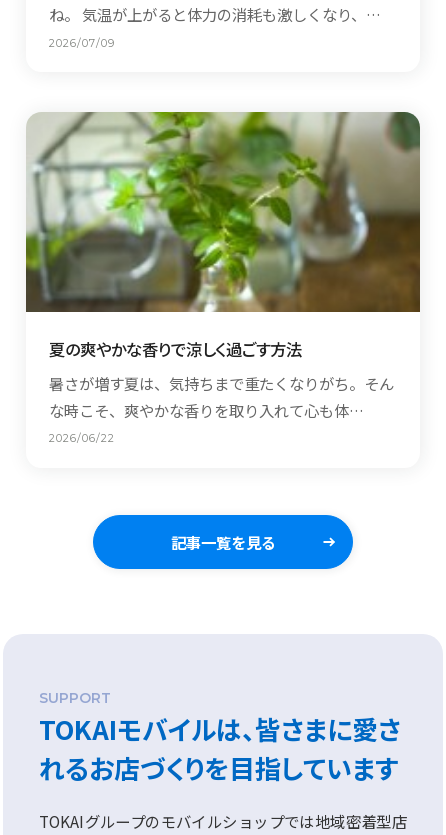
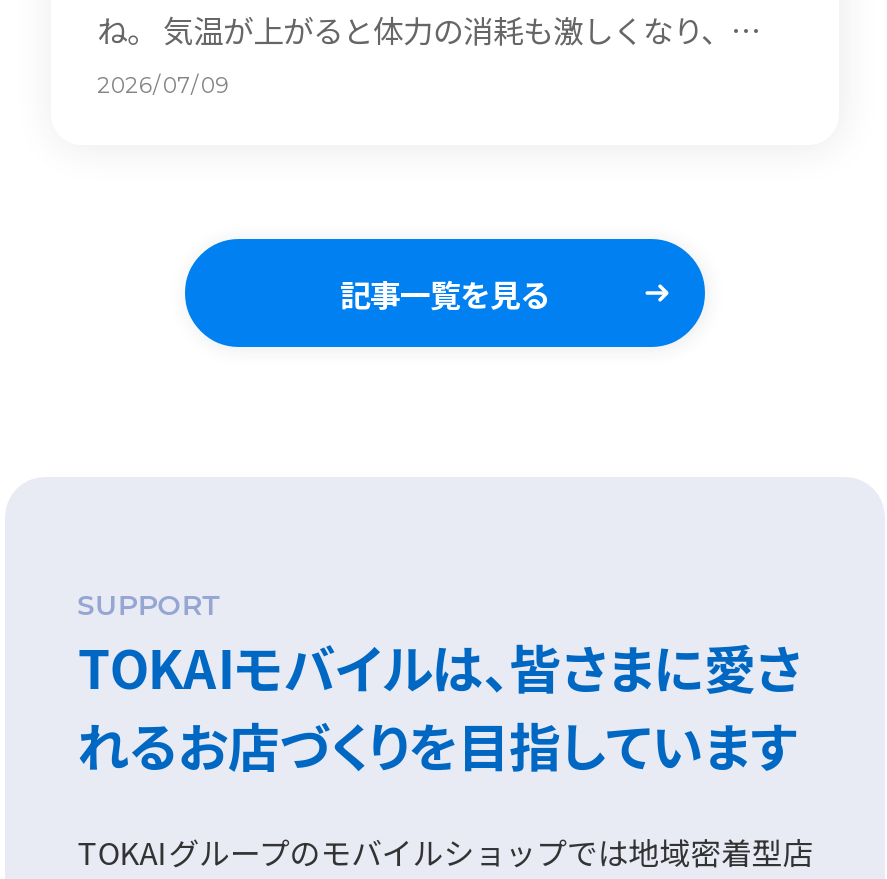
- [image]
- 夏の爽やかな香りで涼しく過ごす方法
- 暑さが増す夏は、気持ちまで重たくなりがち。そん
- な時こそ、爽やかな香りを取り入れて心も体…
- 2026/06/22
